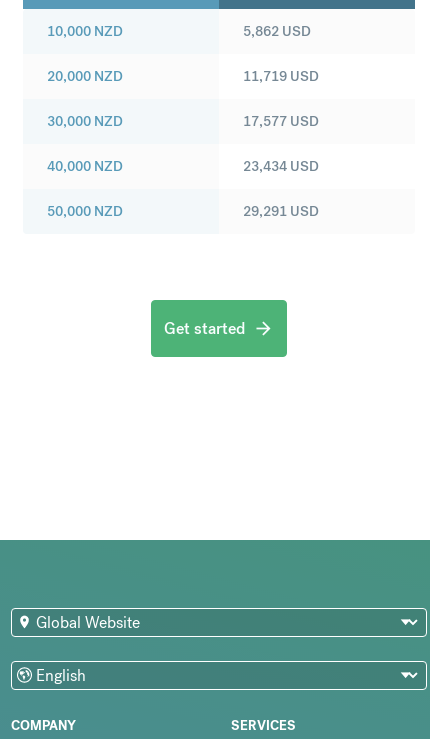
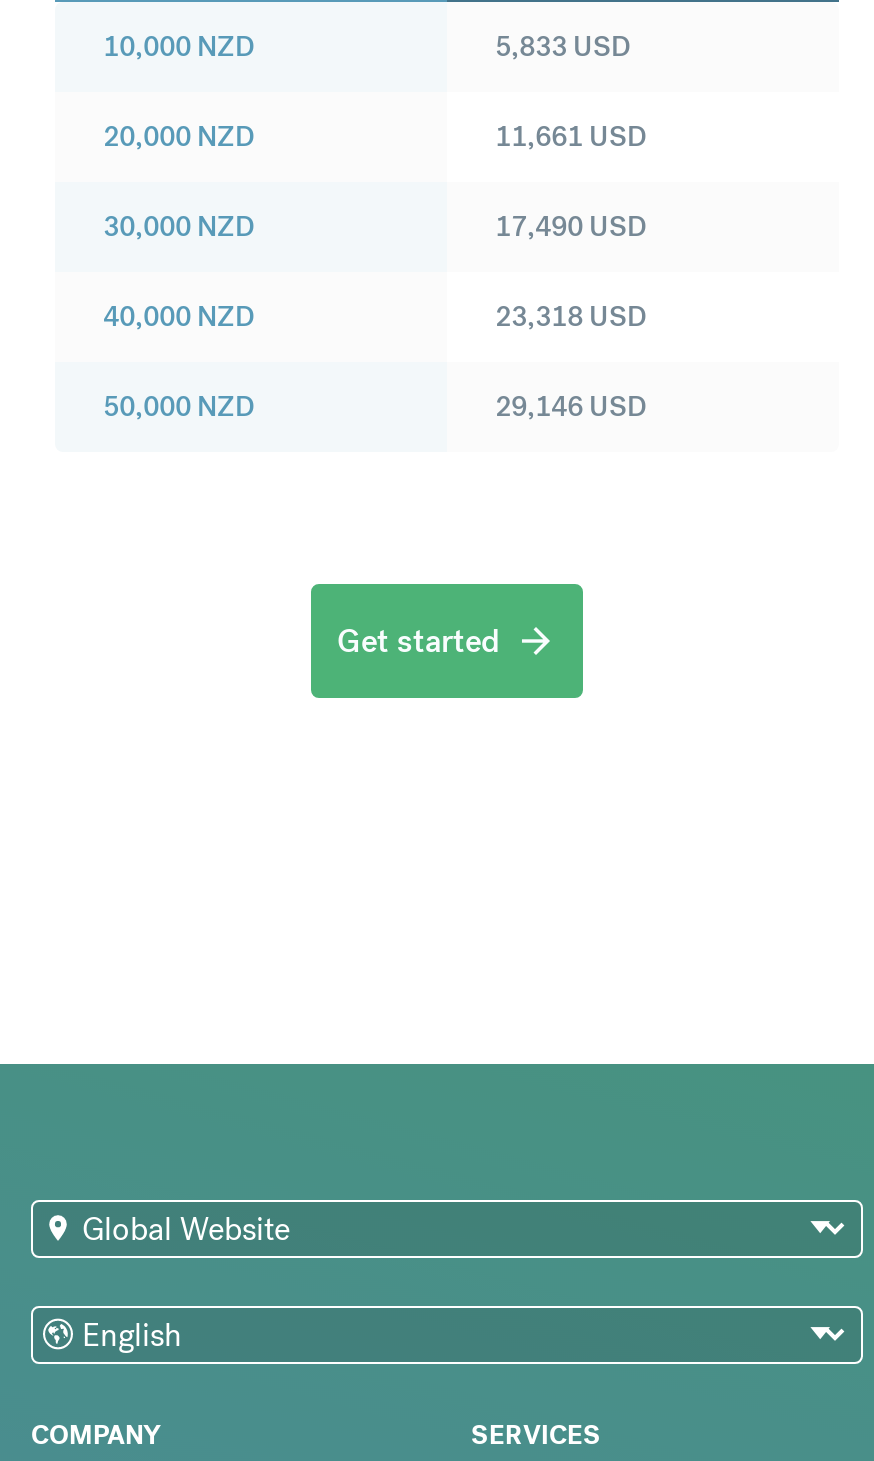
- 5,862 USD
+ 5,833 USD

- 11,719 USD
+ 11,661 USD

- 17,577 USD
+ 17,490 USD

- 23,434 USD
+ 23,318 USD

- 29,291 USD
+ 29,146 USD
